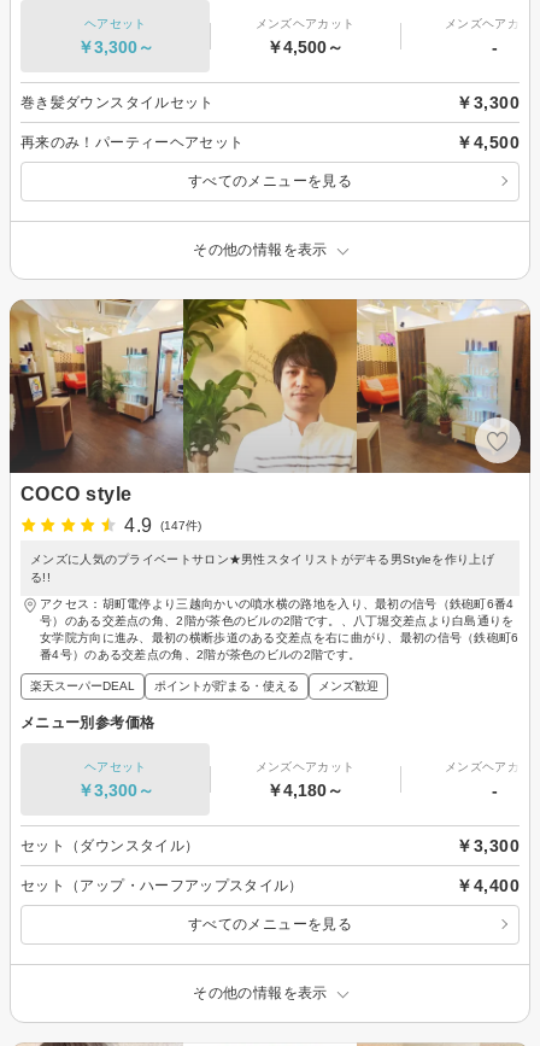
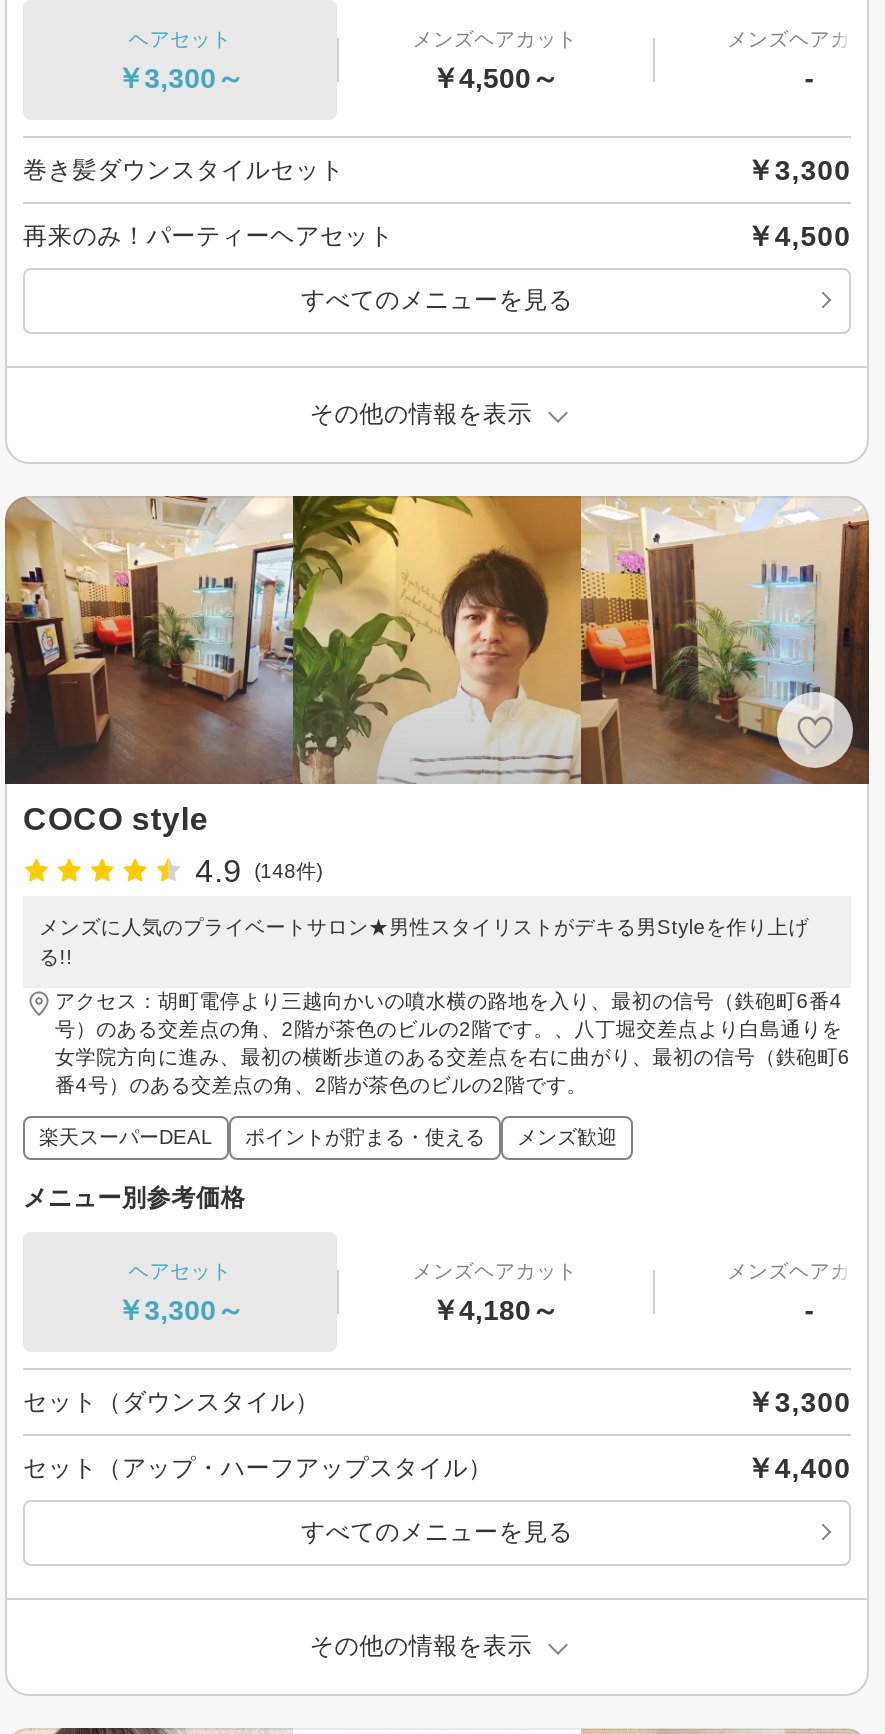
- 4.9 (147件)
+ 4.9 (148件)
